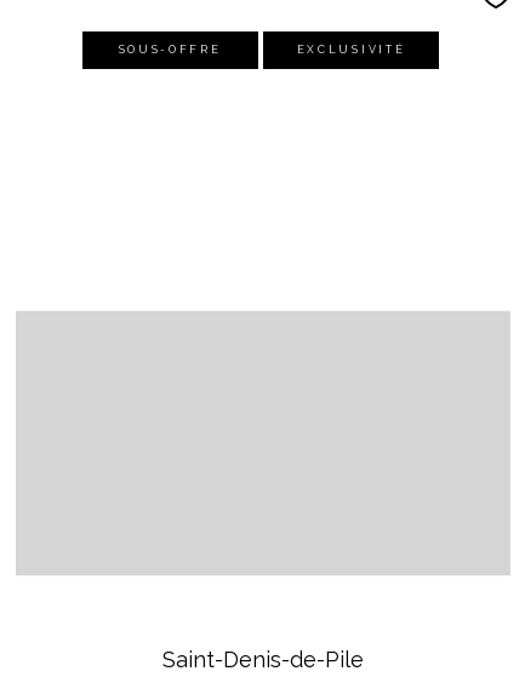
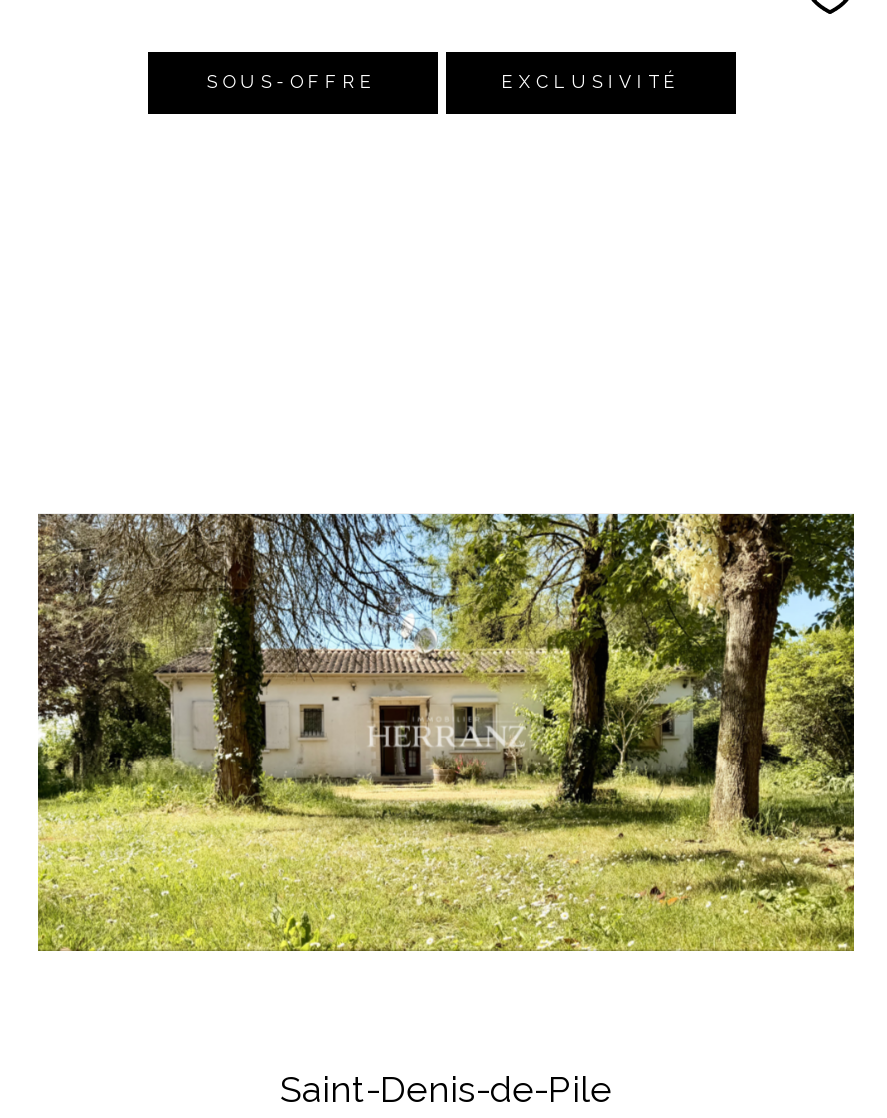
+ [image]
